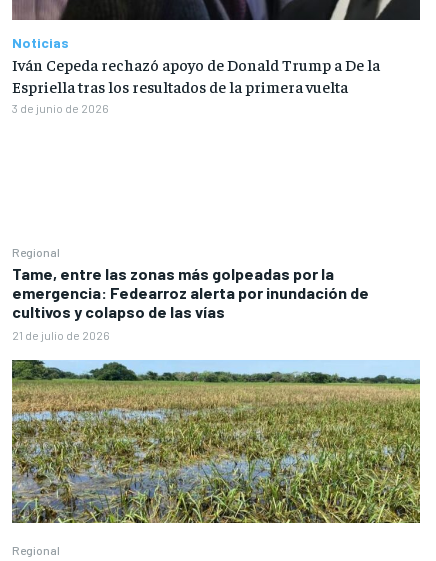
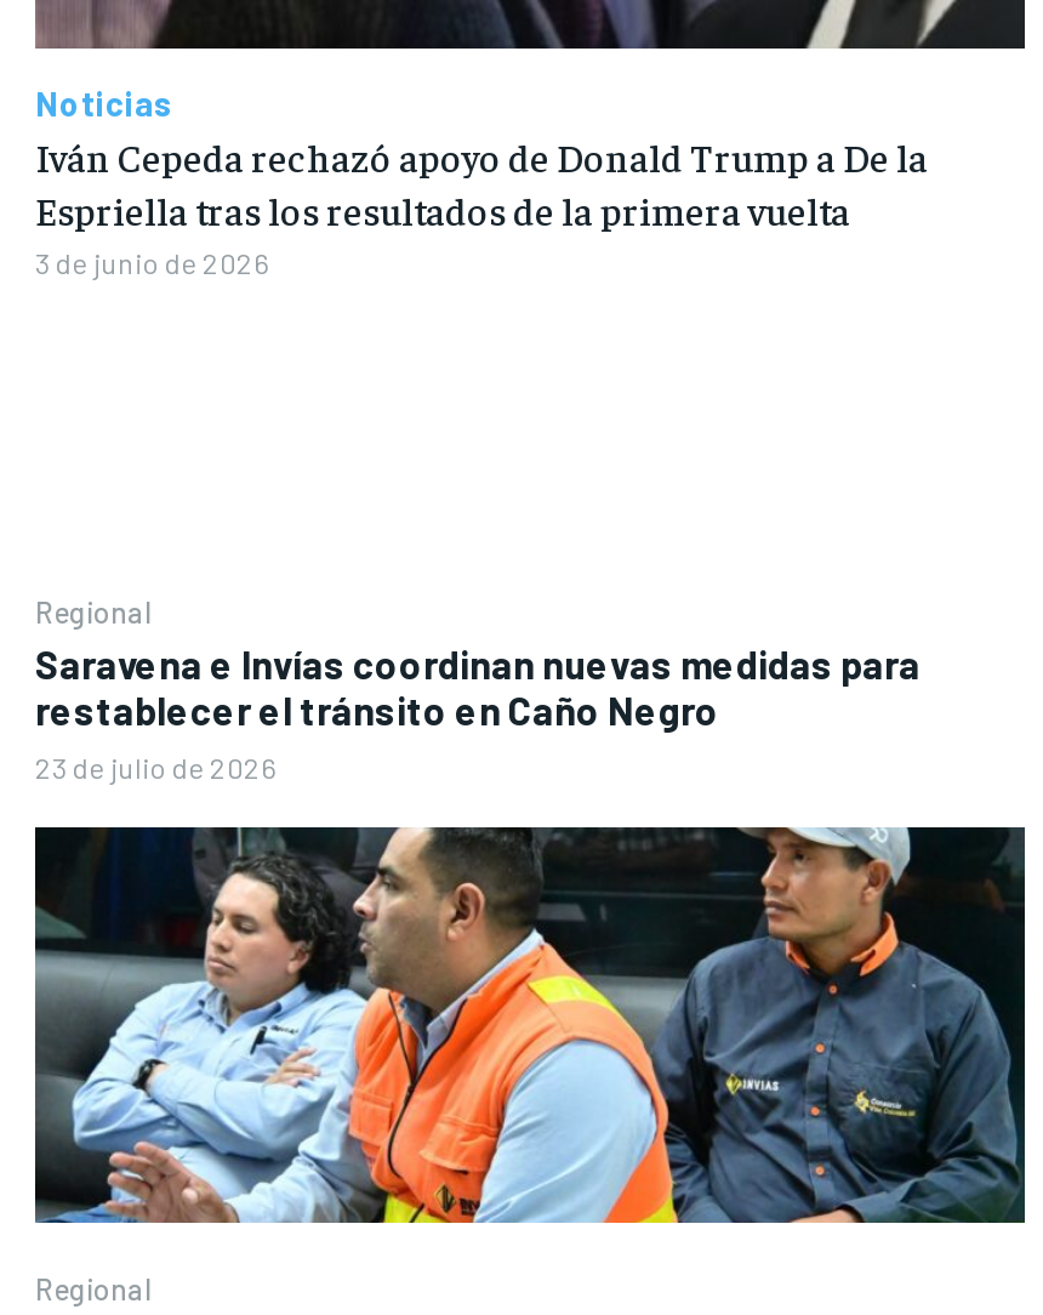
- Tame, entre las zonas más golpeadas por la
- emergencia: Fedearroz alerta por inundación de
- cultivos y colapso de las vías
- 21 de julio de 2026
+ Saravena e Invías coordinan nuevas medidas para
+ restablecer el tránsito en Caño Negro
+ 23 de julio de 2026

- [image]
+ [image]
